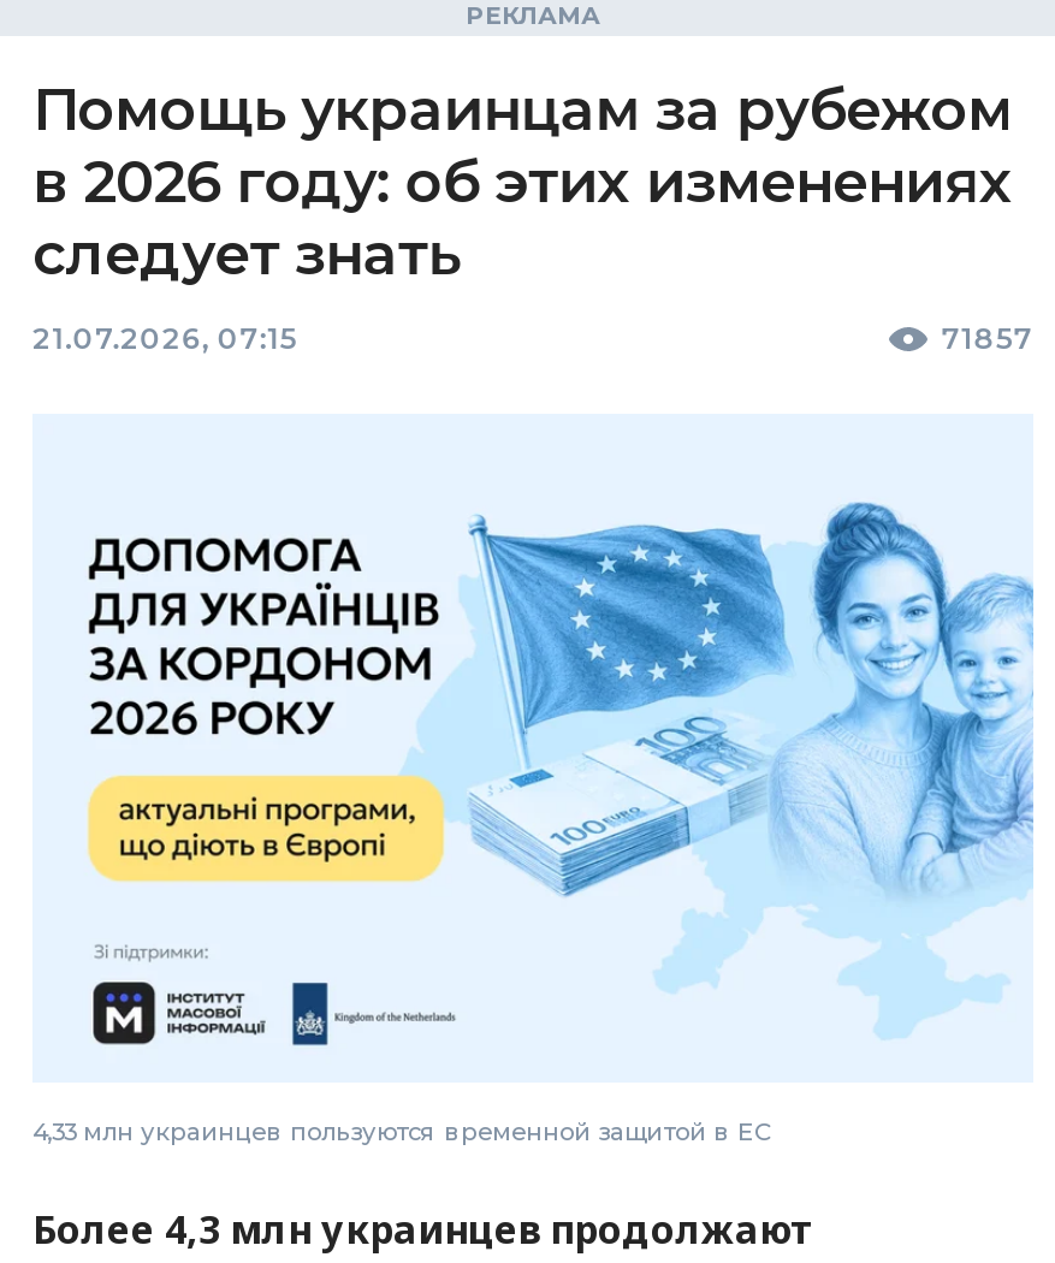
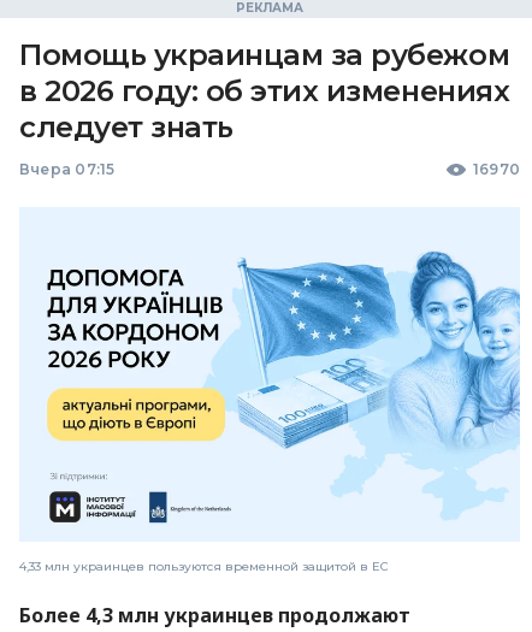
- 21.07.2026, 07:15
- 71857
+ Вчера 07:15
+ 16970
